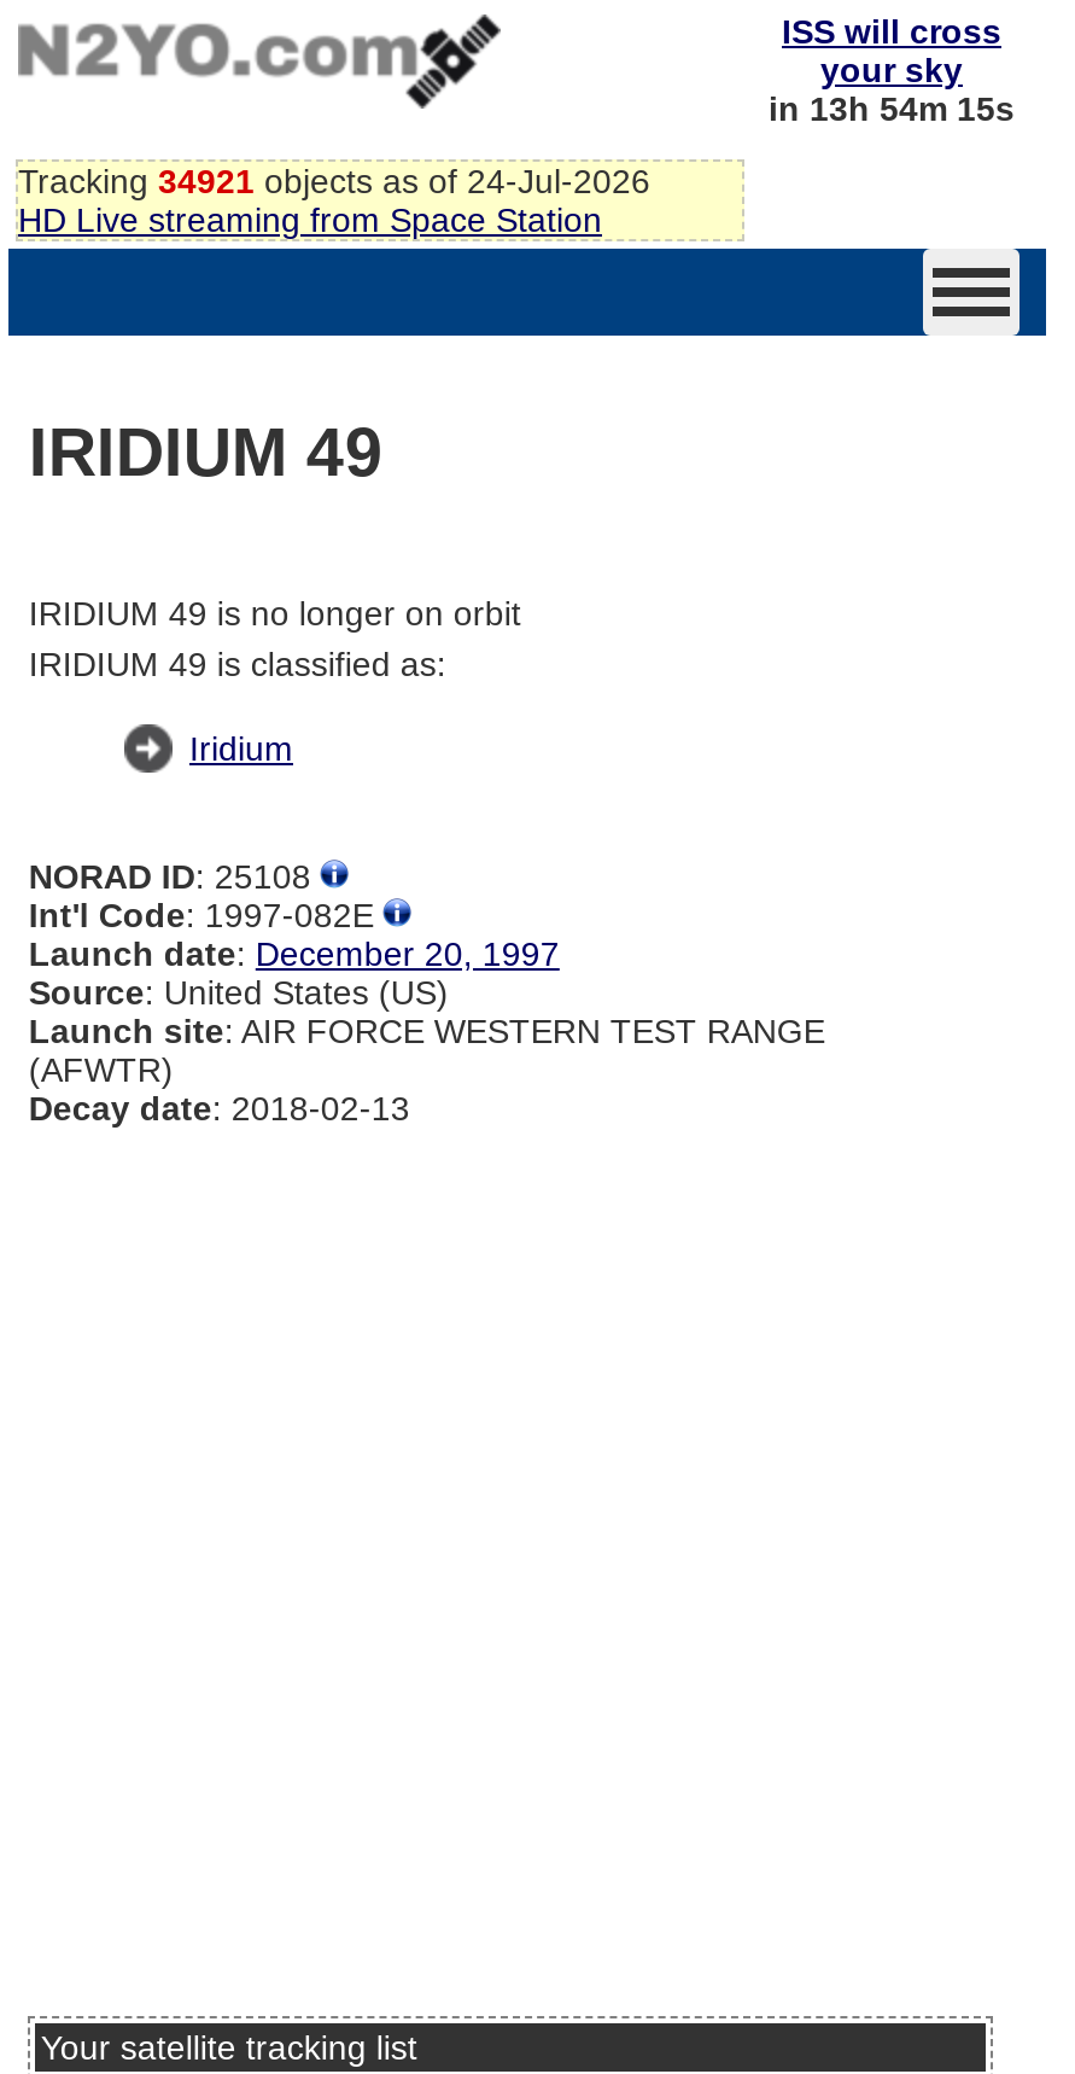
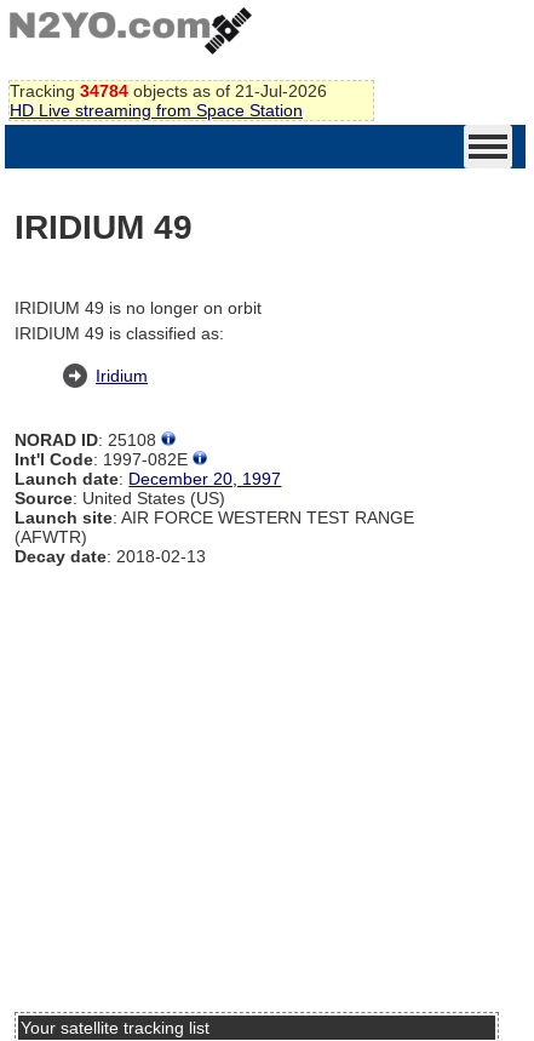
- ISS will cross
- your sky
- in 13h 54m 15s

- Tracking 34921 objects as of 24-Jul-2026
+ Tracking 34784 objects as of 21-Jul-2026
